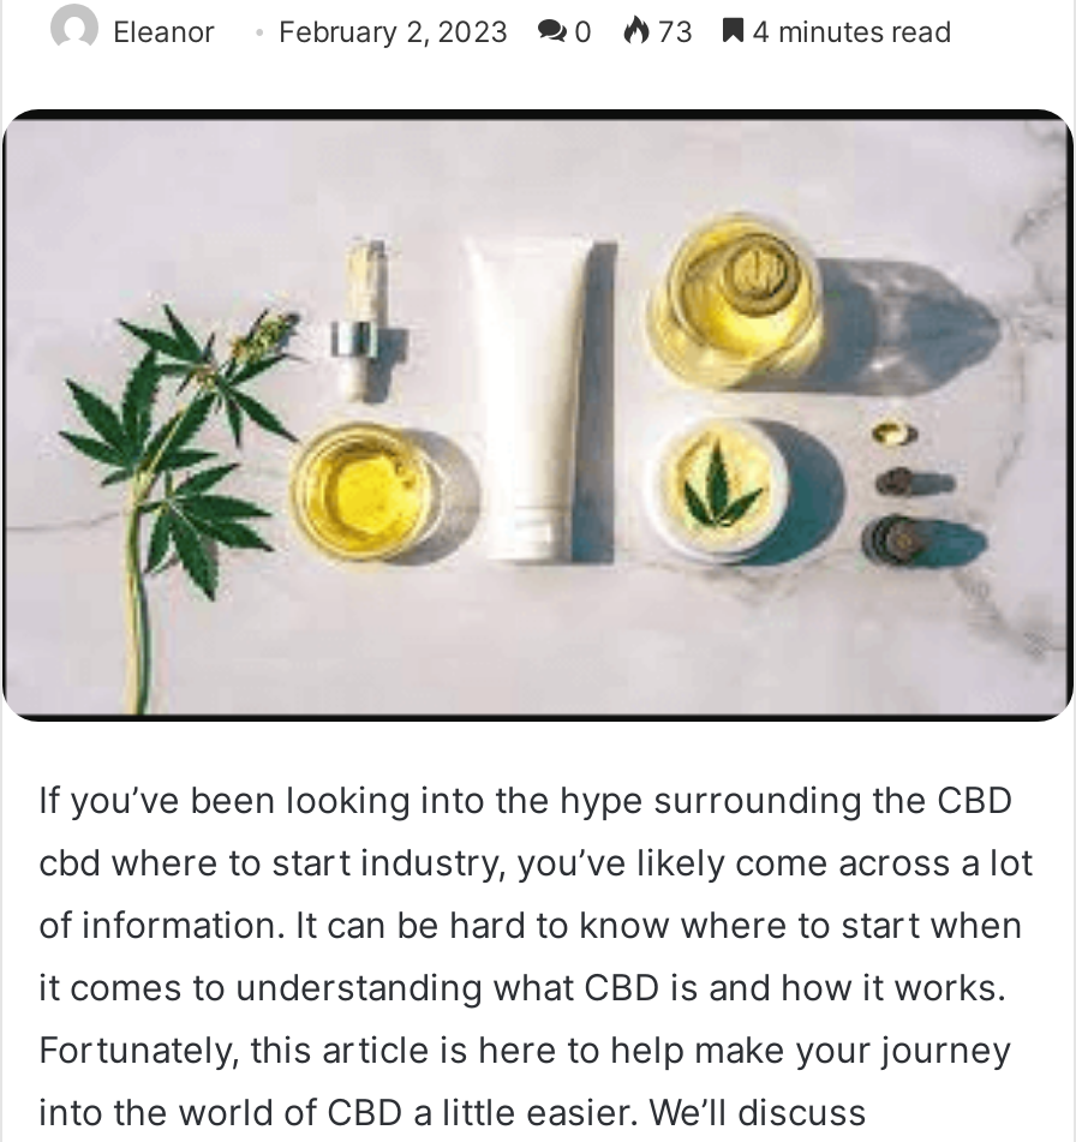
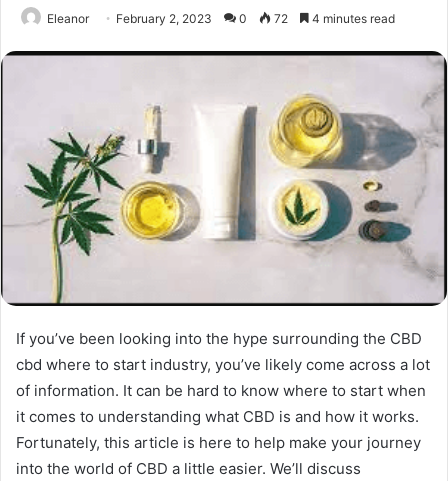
- Eleanor February 2, 2023 0 73 4 minutes read
+ Eleanor February 2, 2023 0 72 4 minutes read
